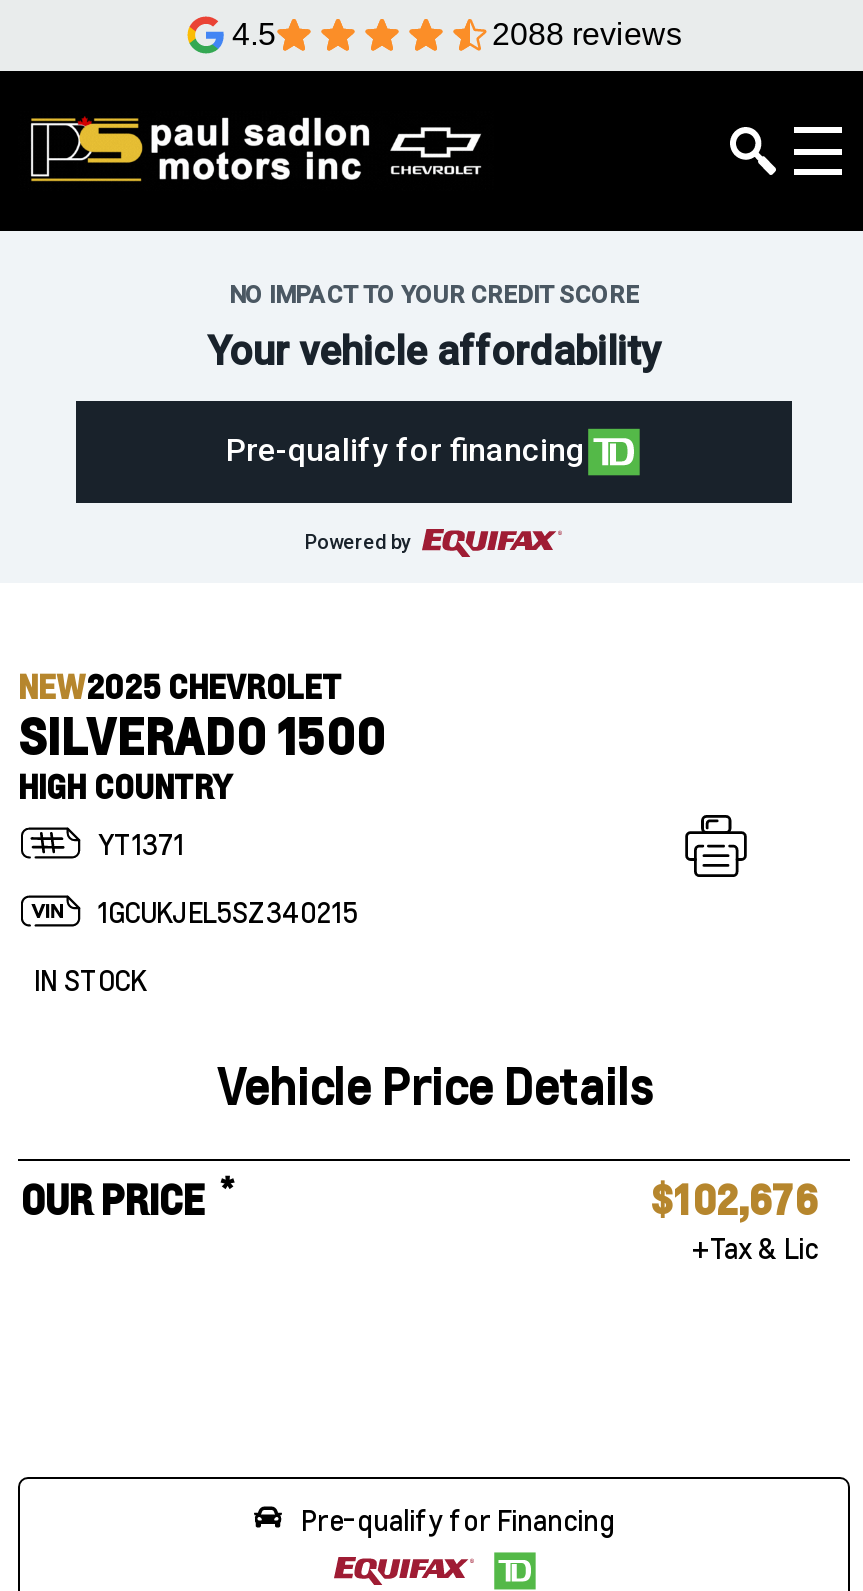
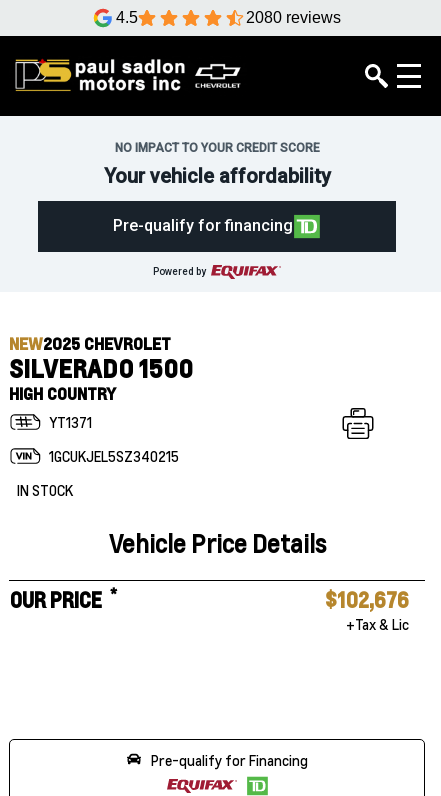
- 2088 reviews
+ 2080 reviews
